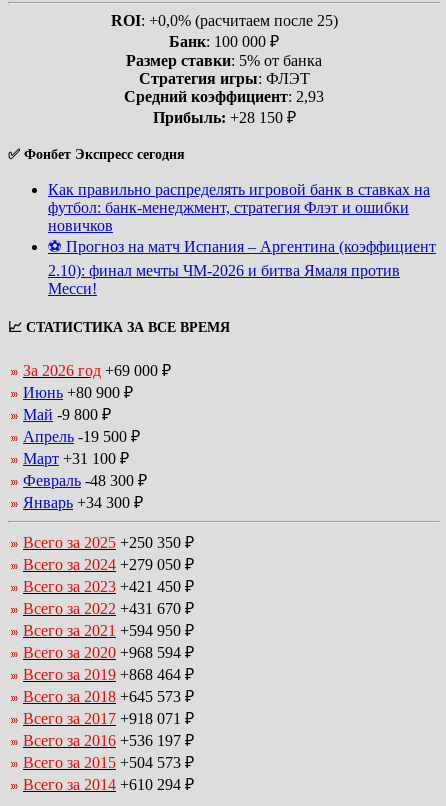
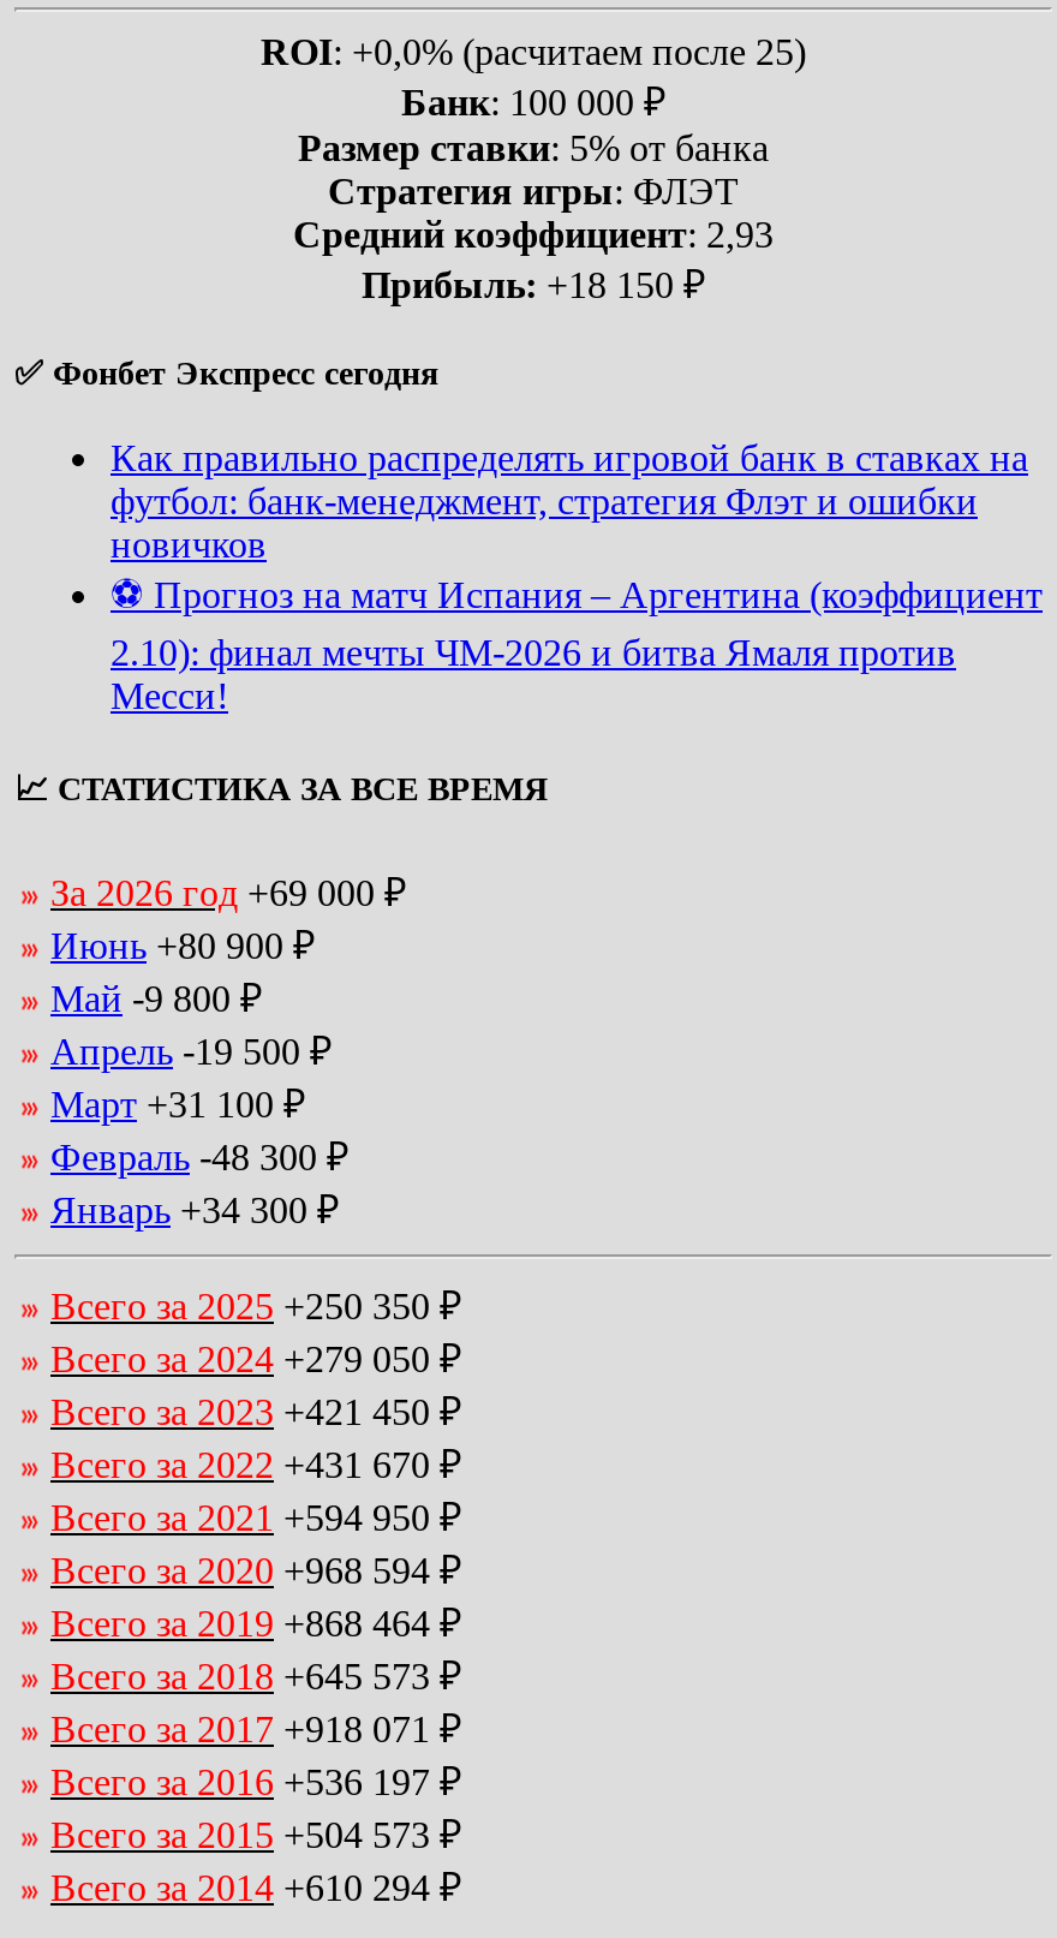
- Прибыль: +28 150 ₽
+ Прибыль: +18 150 ₽
